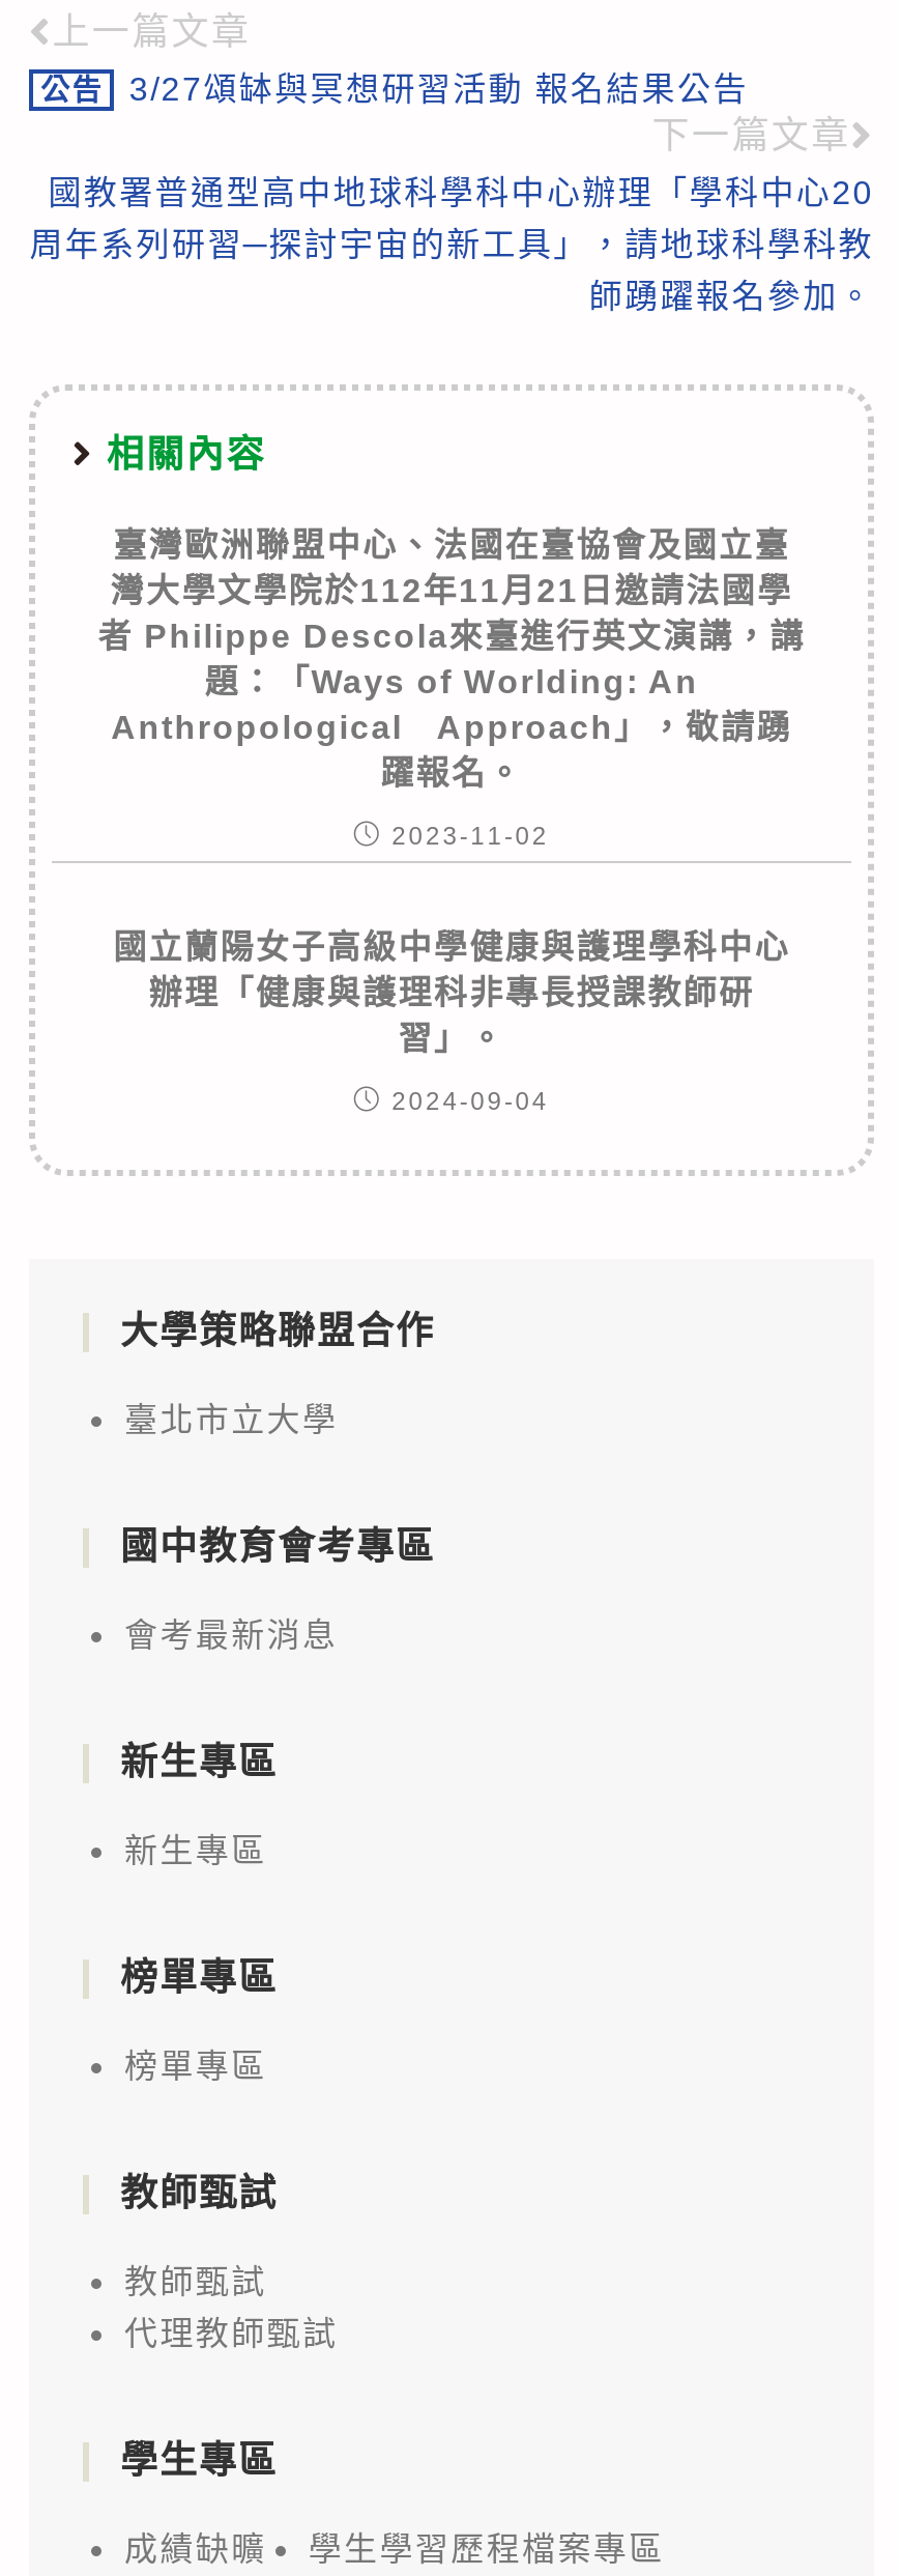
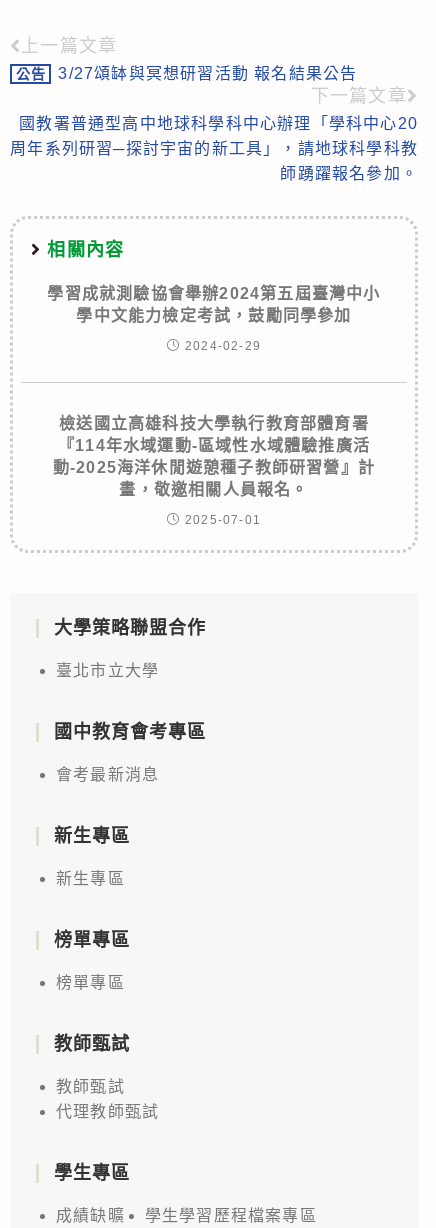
- 臺灣歐洲聯盟中心、法國在臺協會及國立臺
- 灣大學文學院於112年11月21日邀請法國學
- 者 Philippe Descola來臺進行英文演講，講
- 題：「Ways of Worlding: An
- Anthropological Approach」，敬請踴
- 躍報名。
+ 學習成就測驗協會舉辦2024第五屆臺灣中小
+ 學中文能力檢定考試，鼓勵同學參加

- 2023-11-02
+ 2024-02-29

- 國立蘭陽女子高級中學健康與護理學科中心
- 辦理「健康與護理科非專長授課教師研
- 習」。
+ 檢送國立高雄科技大學執行教育部體育署
+ 『114年水域運動-區域性水域體驗推廣活
+ 動-2025海洋休閒遊憩種子教師研習營』計
+ 畫，敬邀相關人員報名。

- 2024-09-04
+ 2025-07-01
